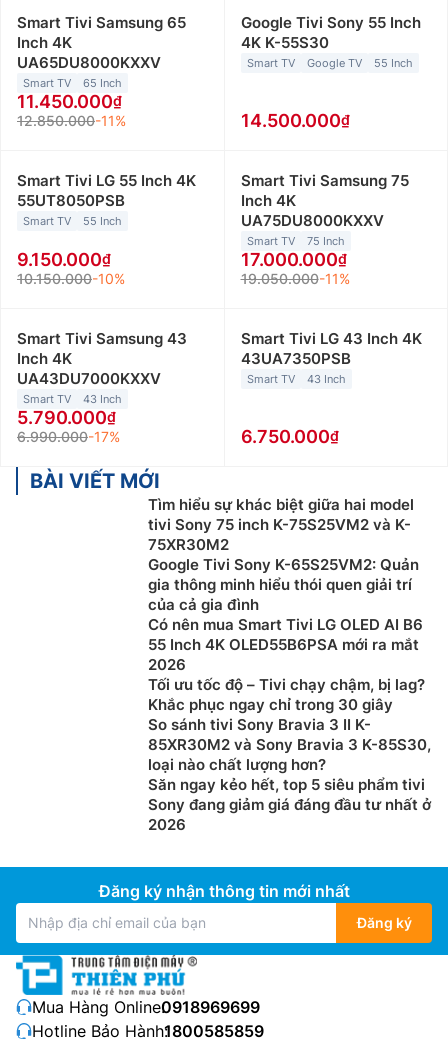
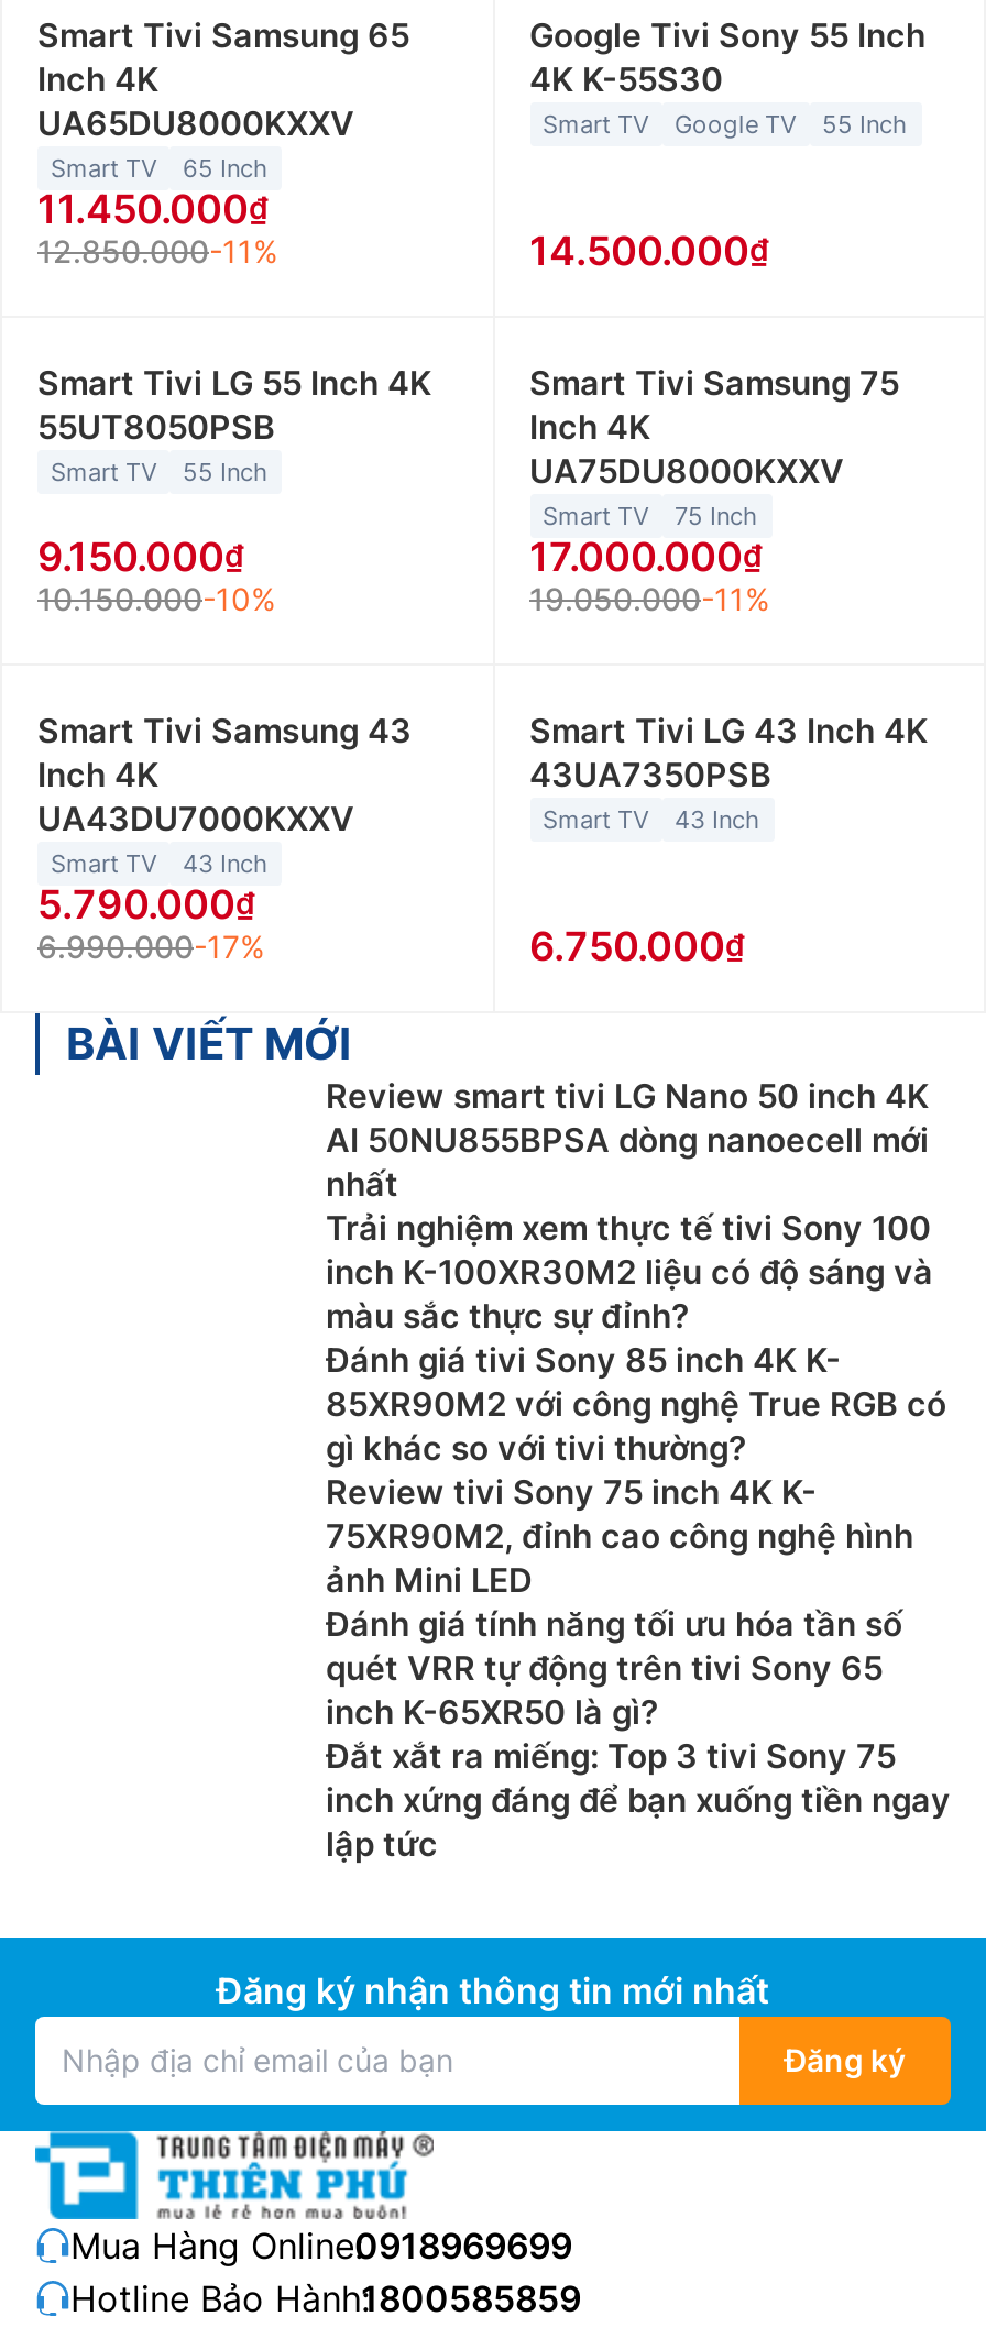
- Tìm hiểu sự khác biệt giữa hai model
- tivi Sony 75 inch K-75S25VM2 và K-
- 75XR30M2
- Google Tivi Sony K-65S25VM2: Quản
- gia thông minh hiểu thói quen giải trí
- của cả gia đình
- Có nên mua Smart Tivi LG OLED AI B6
- 55 Inch 4K OLED55B6PSA mới ra mắt
- 2026
- Tối ưu tốc độ – Tivi chạy chậm, bị lag?
- Khắc phục ngay chỉ trong 30 giây
- So sánh tivi Sony Bravia 3 II K-
- 85XR30M2 và Sony Bravia 3 K-85S30,
- loại nào chất lượng hơn?
- Săn ngay kẻo hết, top 5 siêu phẩm tivi
- Sony đang giảm giá đáng đầu tư nhất ở
- 2026
+ Review smart tivi LG Nano 50 inch 4K
+ AI 50NU855BPSA dòng nanoecell mới
+ nhất
+ Trải nghiệm xem thực tế tivi Sony 100
+ inch K-100XR30M2 liệu có độ sáng và
+ màu sắc thực sự đỉnh?
+ Đánh giá tivi Sony 85 inch 4K K-
+ 85XR90M2 với công nghệ True RGB có
+ gì khác so với tivi thường?
+ Review tivi Sony 75 inch 4K K-
+ 75XR90M2, đỉnh cao công nghệ hình
+ ảnh Mini LED
+ Đánh giá tính năng tối ưu hóa tần số
+ quét VRR tự động trên tivi Sony 65
+ inch K-65XR50 là gì?
+ Đắt xắt ra miếng: Top 3 tivi Sony 75
+ inch xứng đáng để bạn xuống tiền ngay
+ lập tức
